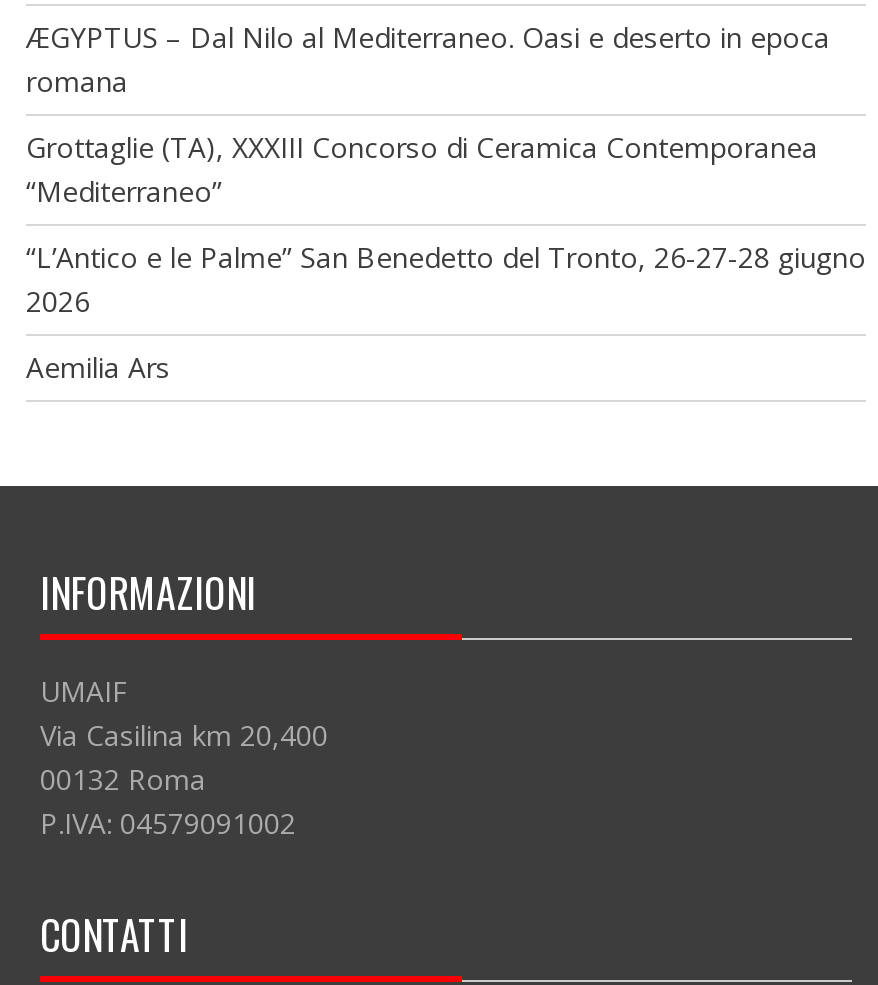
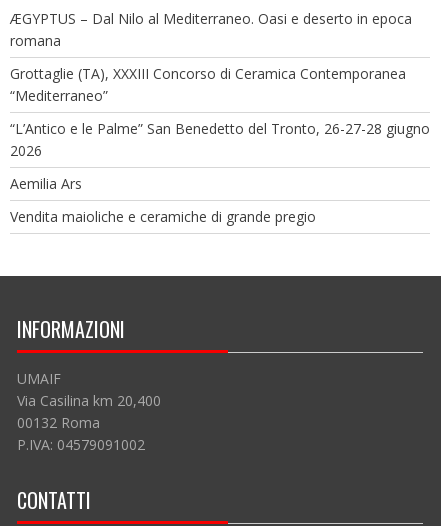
+ Vendita maioliche e ceramiche di grande pregio
